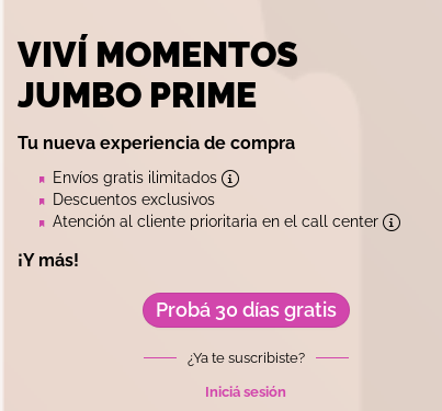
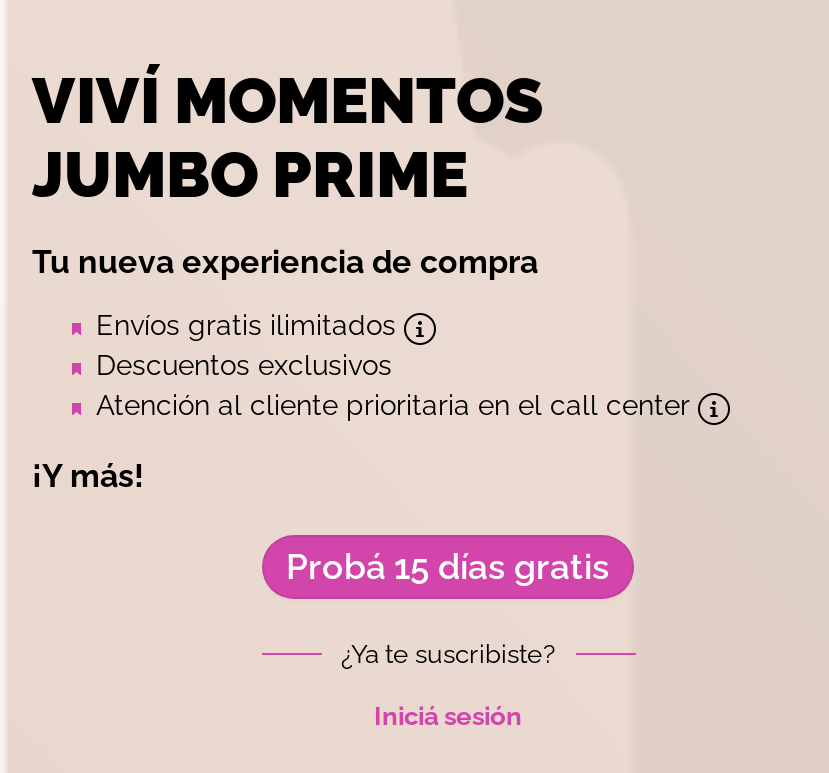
- Probá 30 días gratis
+ Probá 15 días gratis
